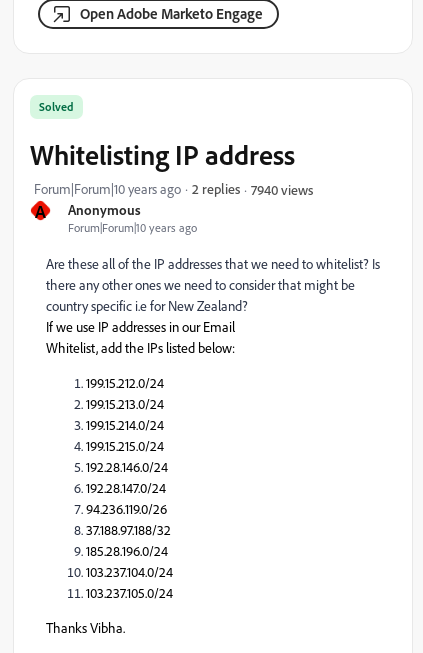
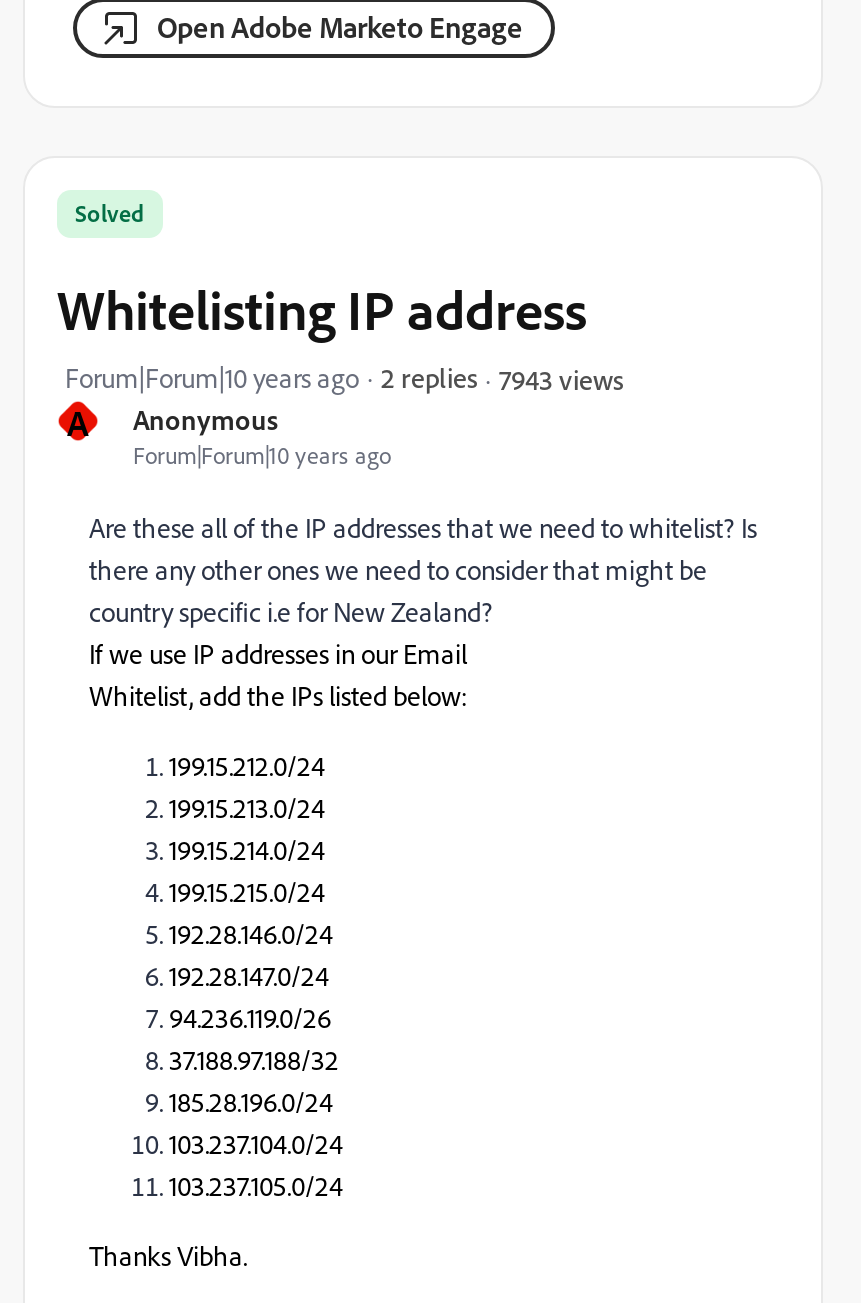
- 7940 views
+ 7943 views
